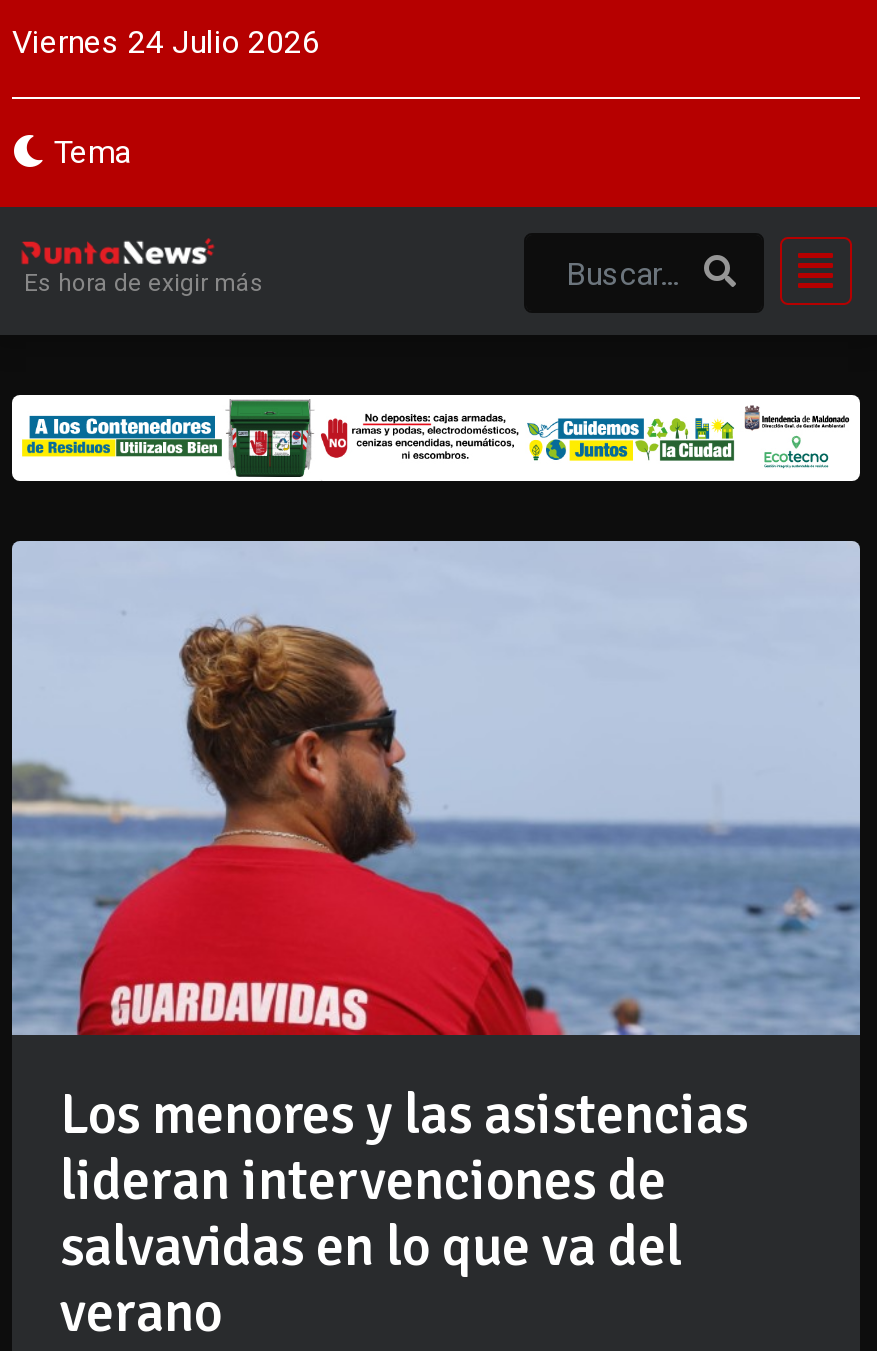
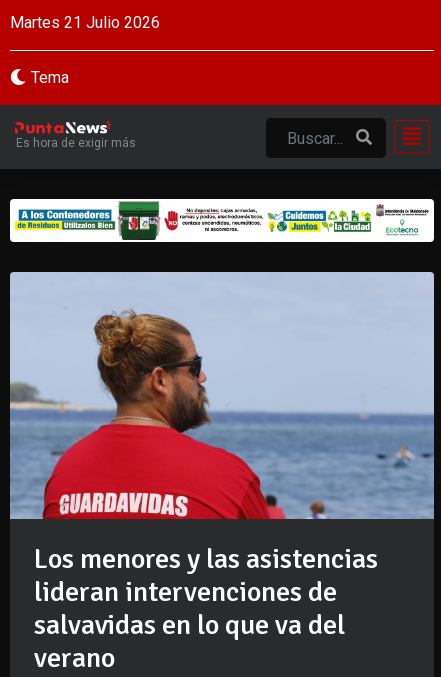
- Viernes 24 Julio 2026
+ Martes 21 Julio 2026
